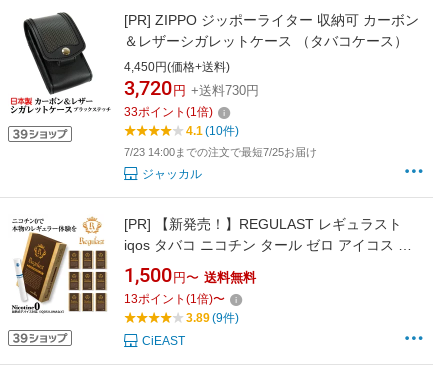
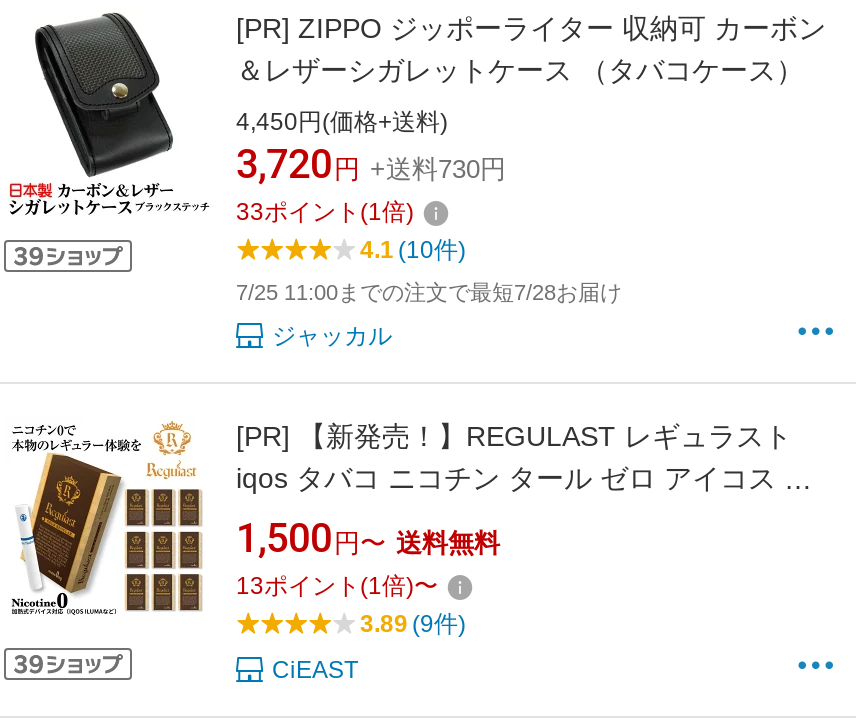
- 7/23 14:00までの注文で最短7/25お届け
+ 7/25 11:00までの注文で最短7/28お届け
